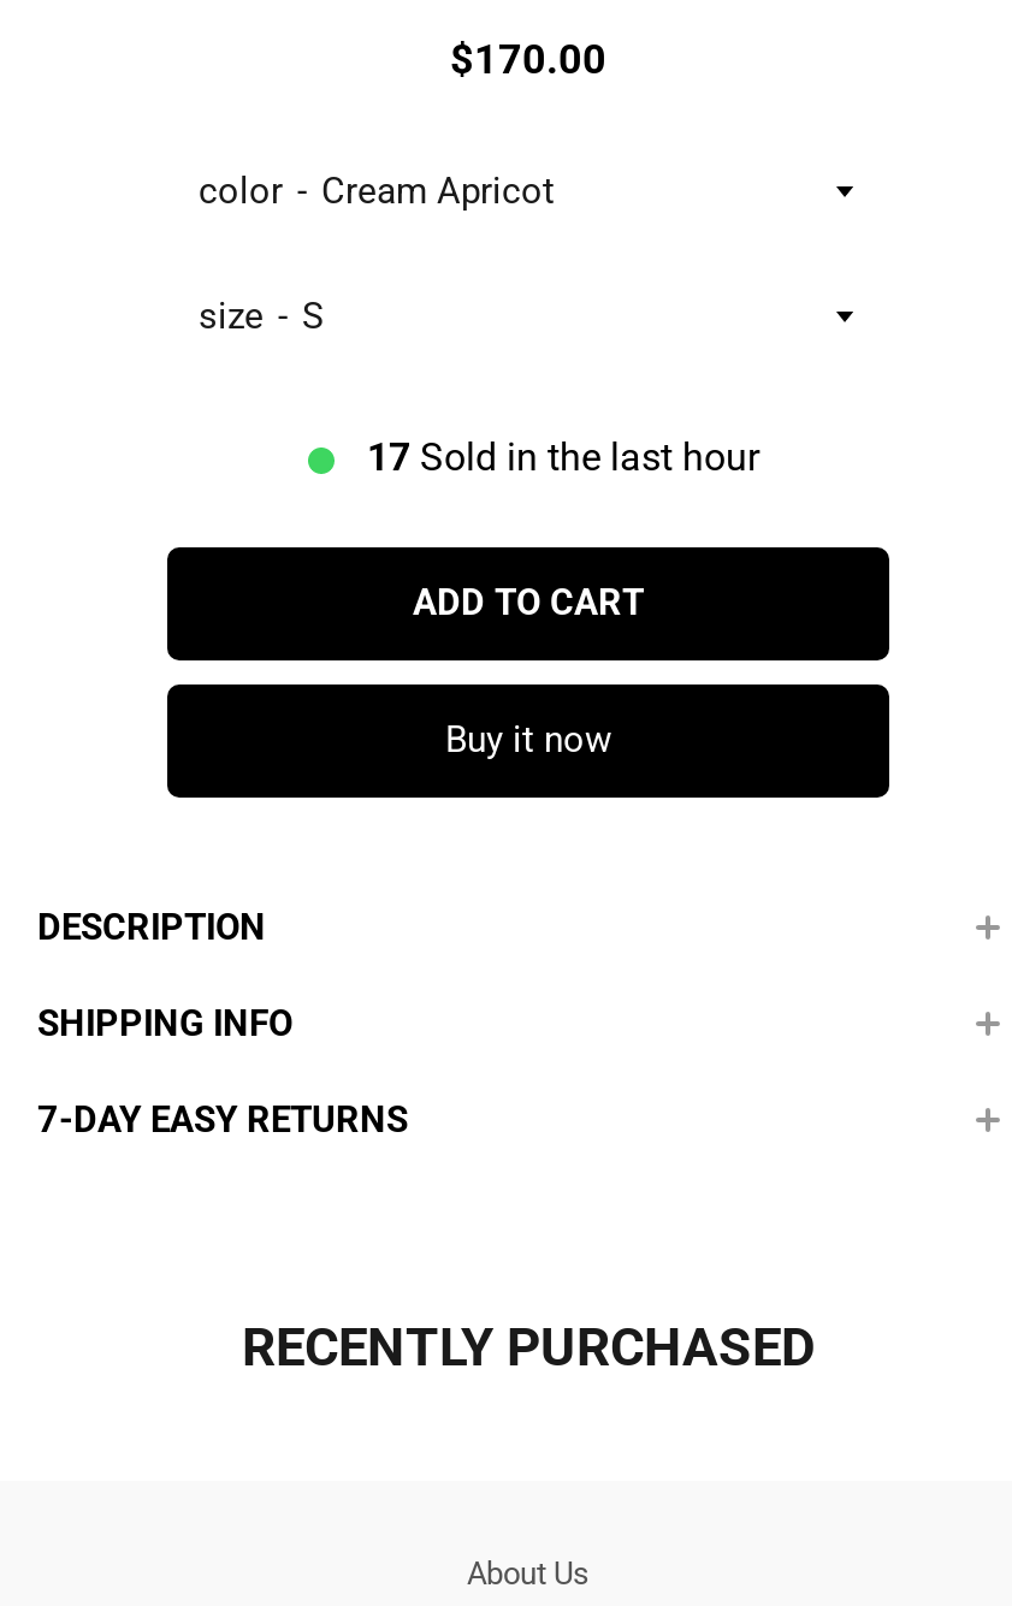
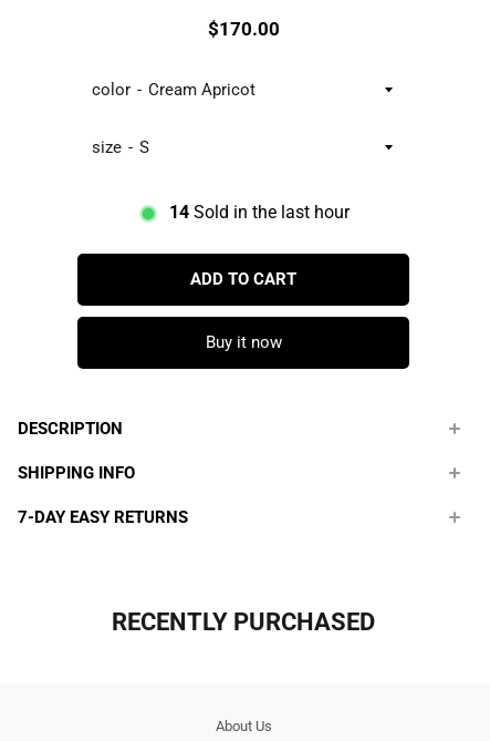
- 17 Sold in the last hour
+ 14 Sold in the last hour
